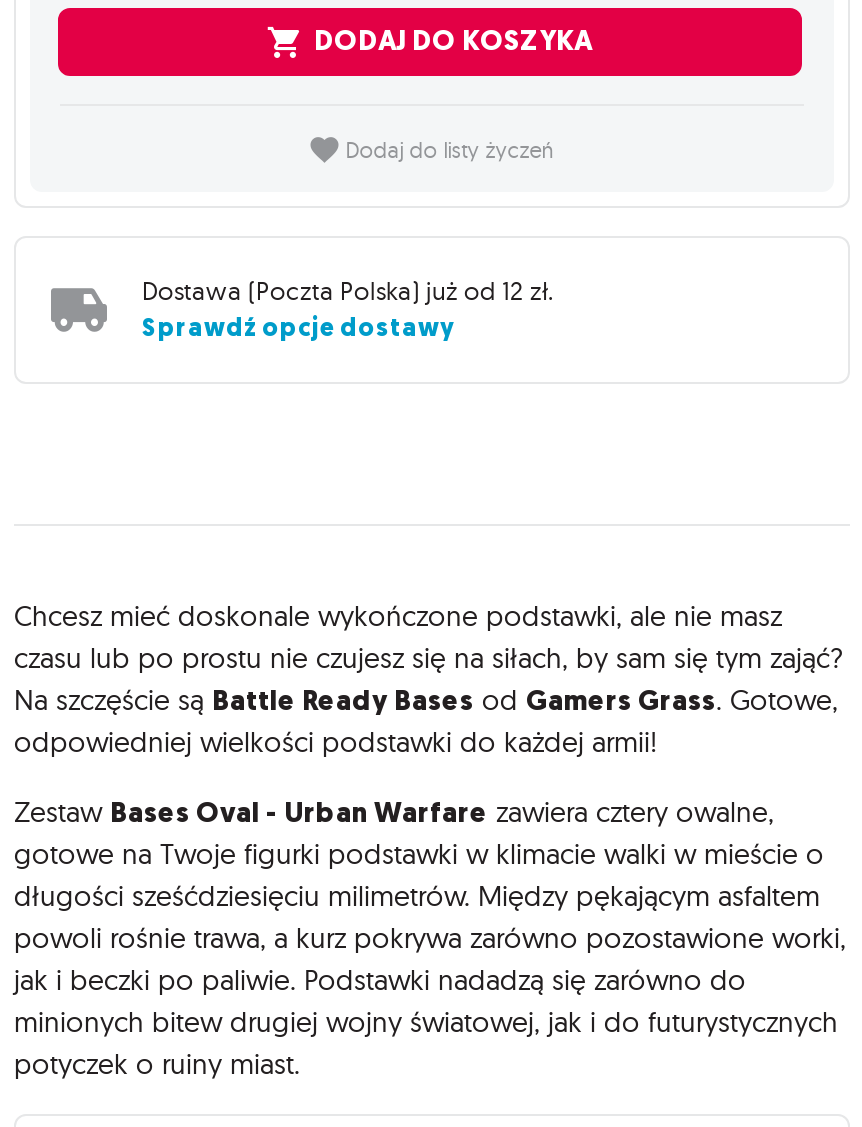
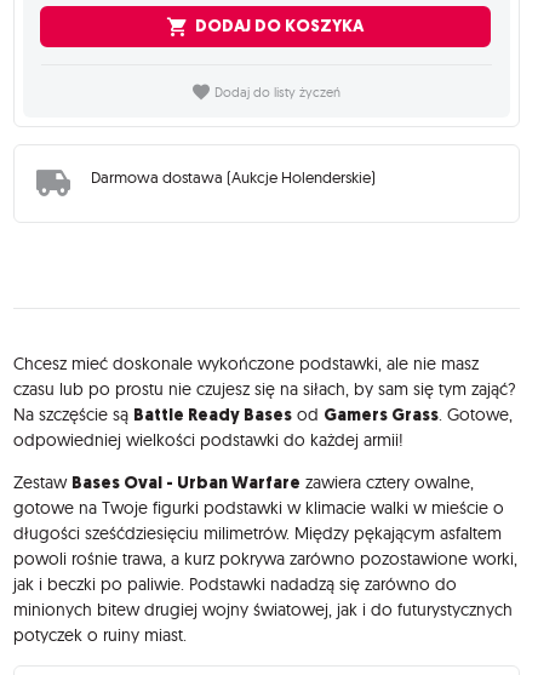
- Dostawa (Poczta Polska) już od 12 zł.
- Sprawdź opcje dostawy
+ Darmowa dostawa (Aukcje Holenderskie)
